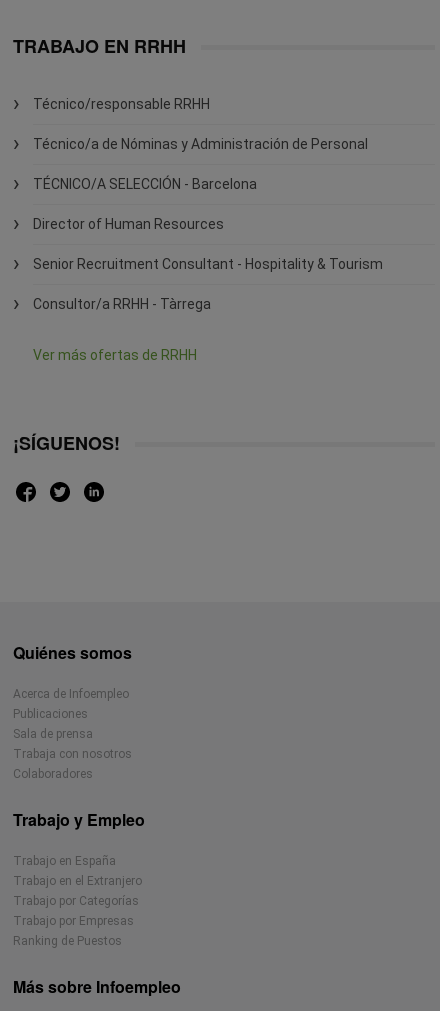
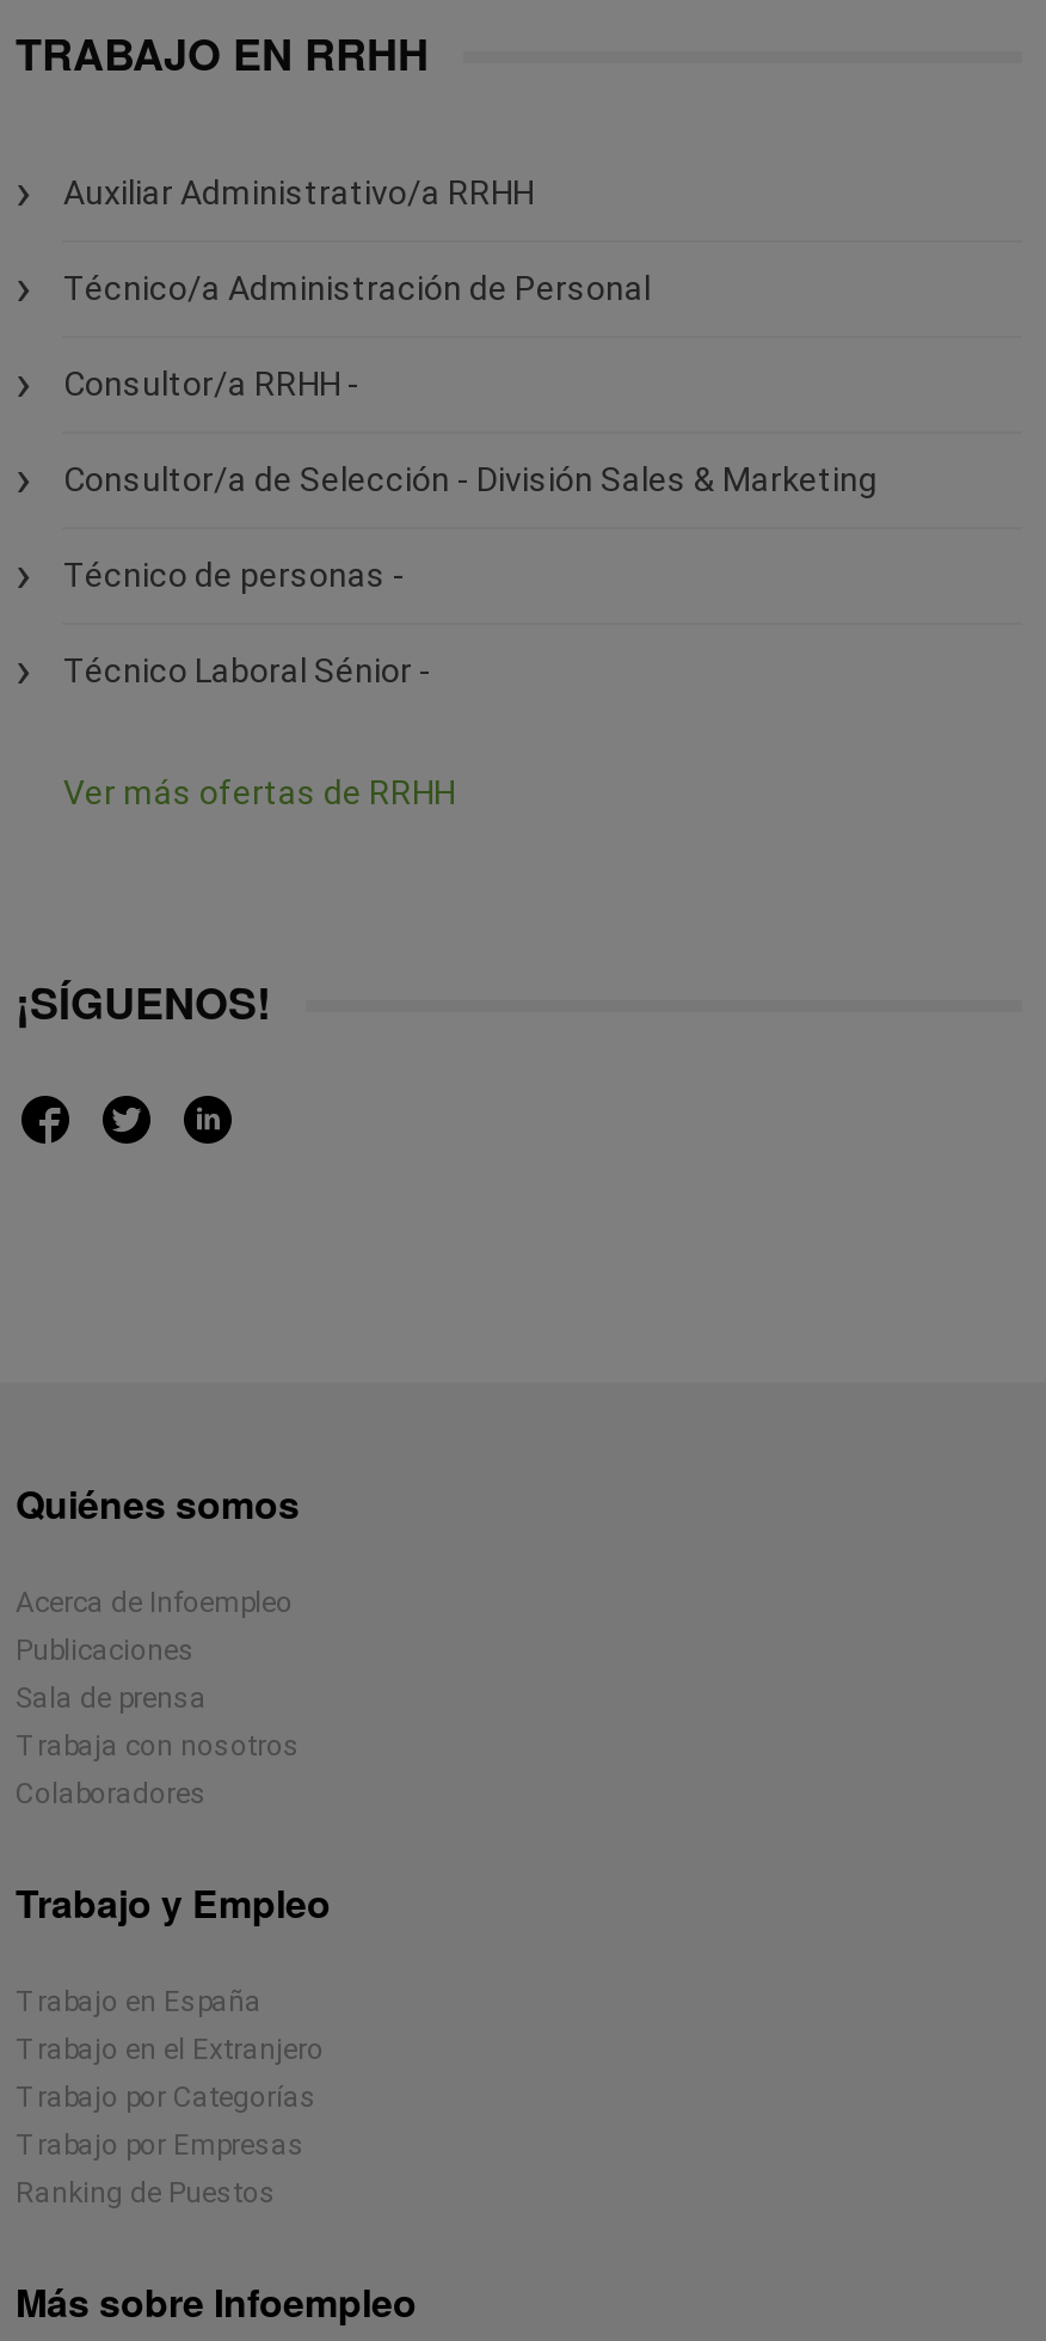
- Técnico/responsable RRHH
+ Auxiliar Administrativo/a RRHH

- Técnico/a de Nóminas y Administración de Personal
+ Técnico/a Administración de Personal

- TÉCNICO/A SELECCIÓN - Barcelona
+ Consultor/a RRHH -

- Director of Human Resources
+ Consultor/a de Selección - División Sales & Marketing

- Senior Recruitment Consultant - Hospitality & Tourism
+ Técnico de personas -

- Consultor/a RRHH - Tàrrega
+ Técnico Laboral Sénior -
